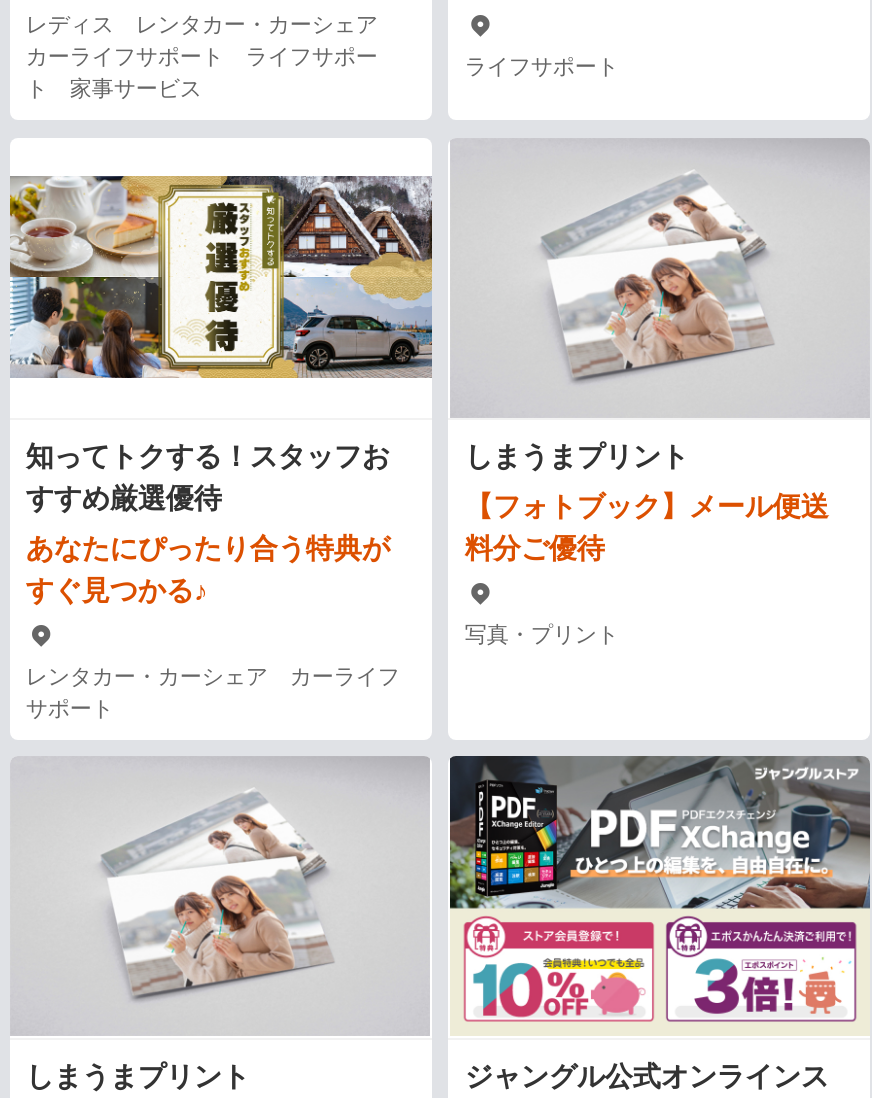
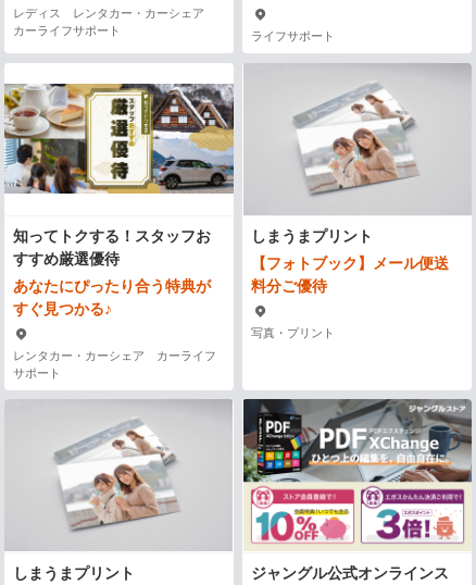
- カーライフサポート ライフサポー
- ト 家事サービス
+ カーライフサポート
